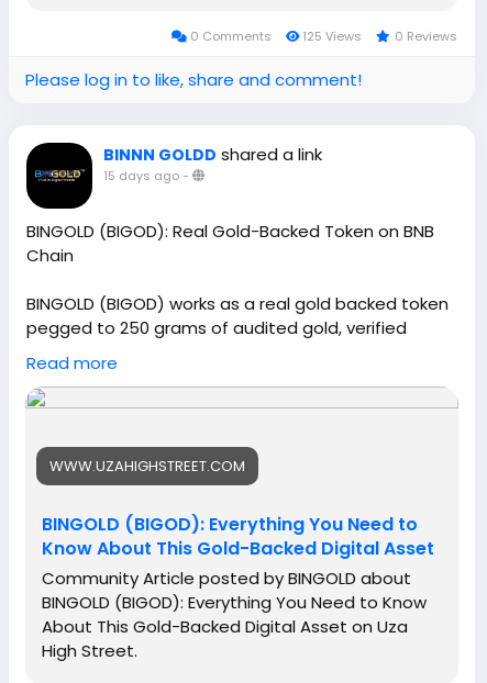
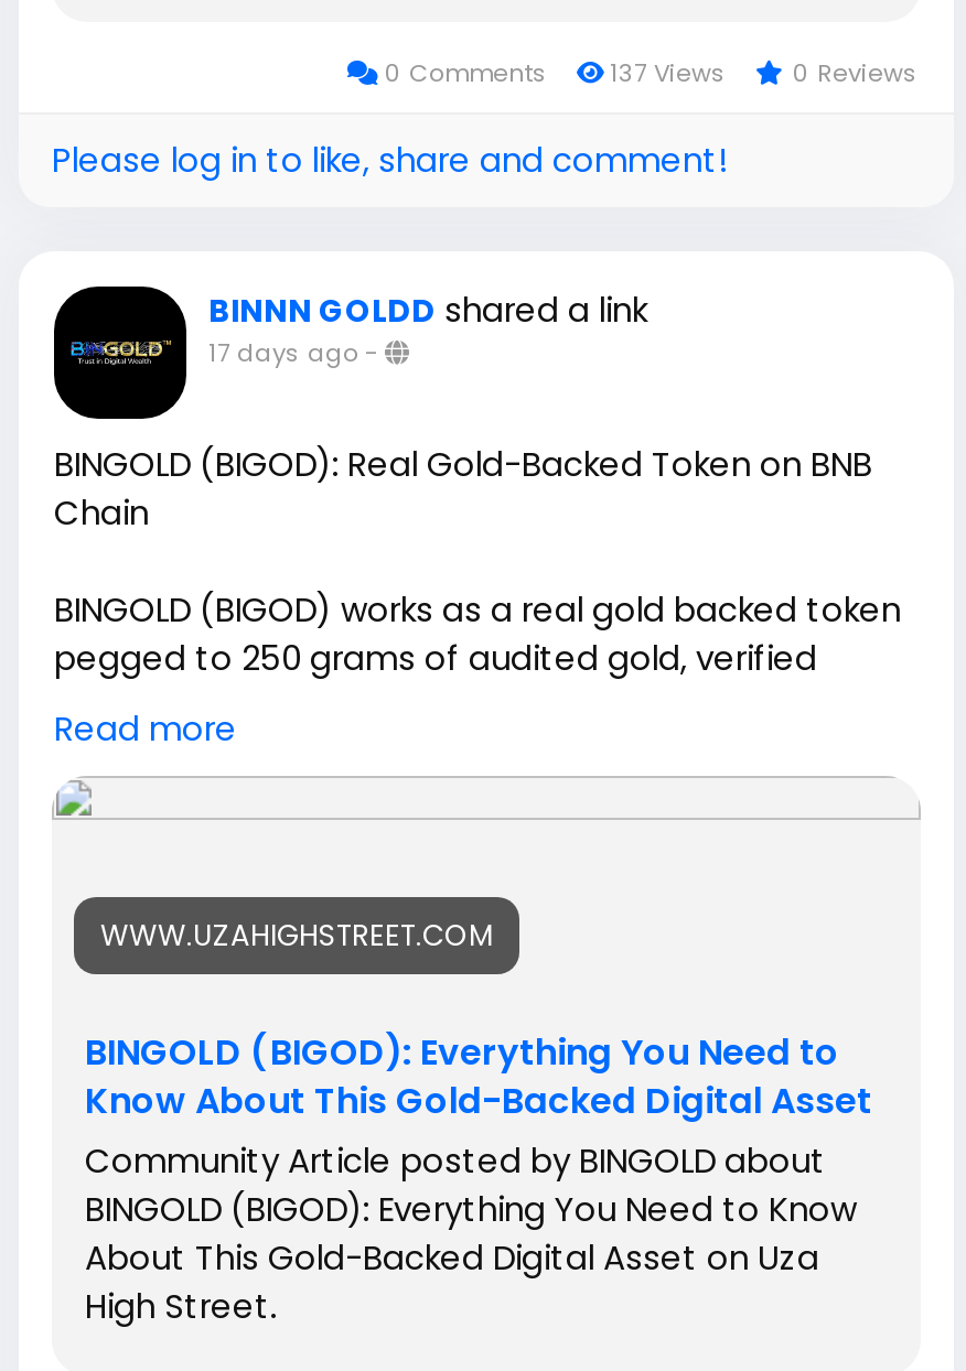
- 0 Comments 125 Views 0 Reviews
+ 0 Comments 137 Views 0 Reviews

- 15 days ago -
+ 17 days ago -
